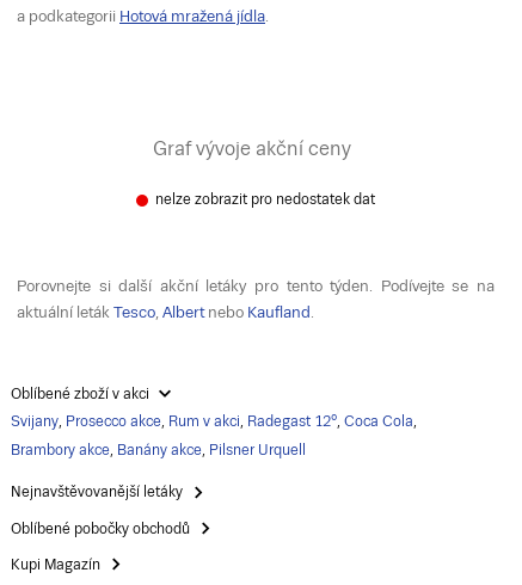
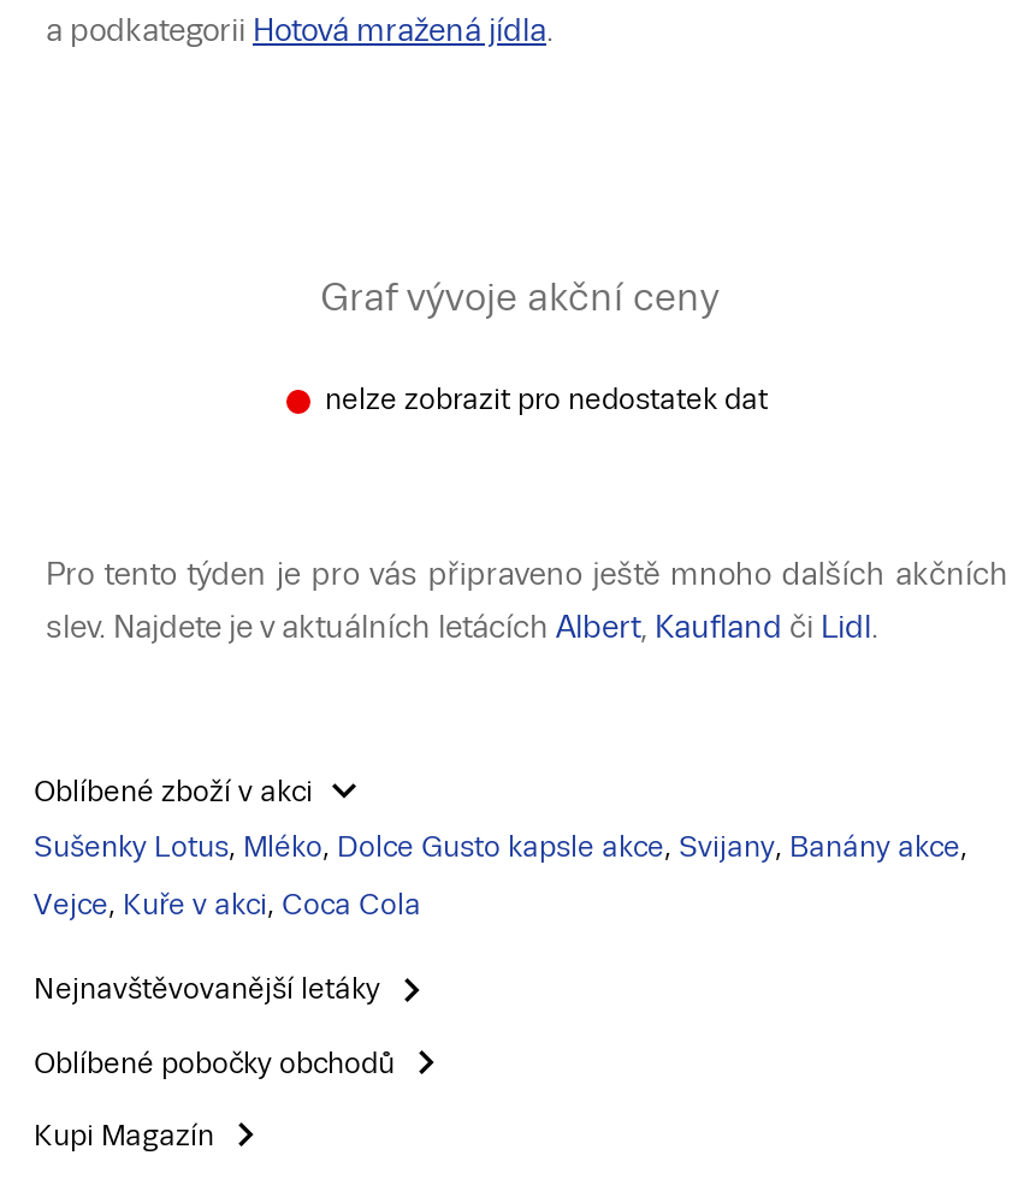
- Porovnejte si další akční letáky pro tento týden. Podívejte se na
+ Pro tento týden je pro vás připraveno ještě mnoho dalších akčních

- aktuální leták Tesco, Albert nebo Kaufland.
+ slev. Najdete je v aktuálních letácích Albert, Kaufland či Lidl.

- Svijany, Prosecco akce, Rum v akci, Radegast 12°, Coca Cola,
+ Sušenky Lotus, Mléko, Dolce Gusto kapsle akce, Svijany, Banány akce,

- Brambory akce, Banány akce, Pilsner Urquell
+ Vejce, Kuře v akci, Coca Cola
